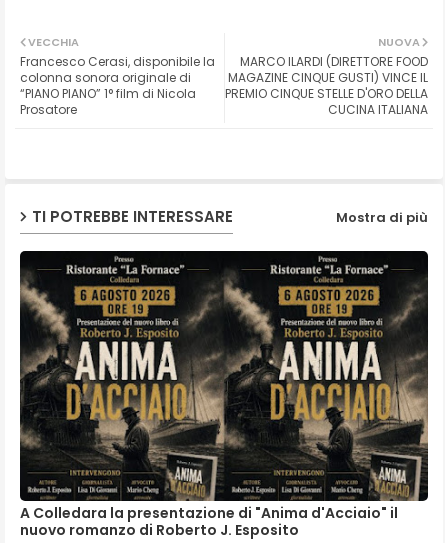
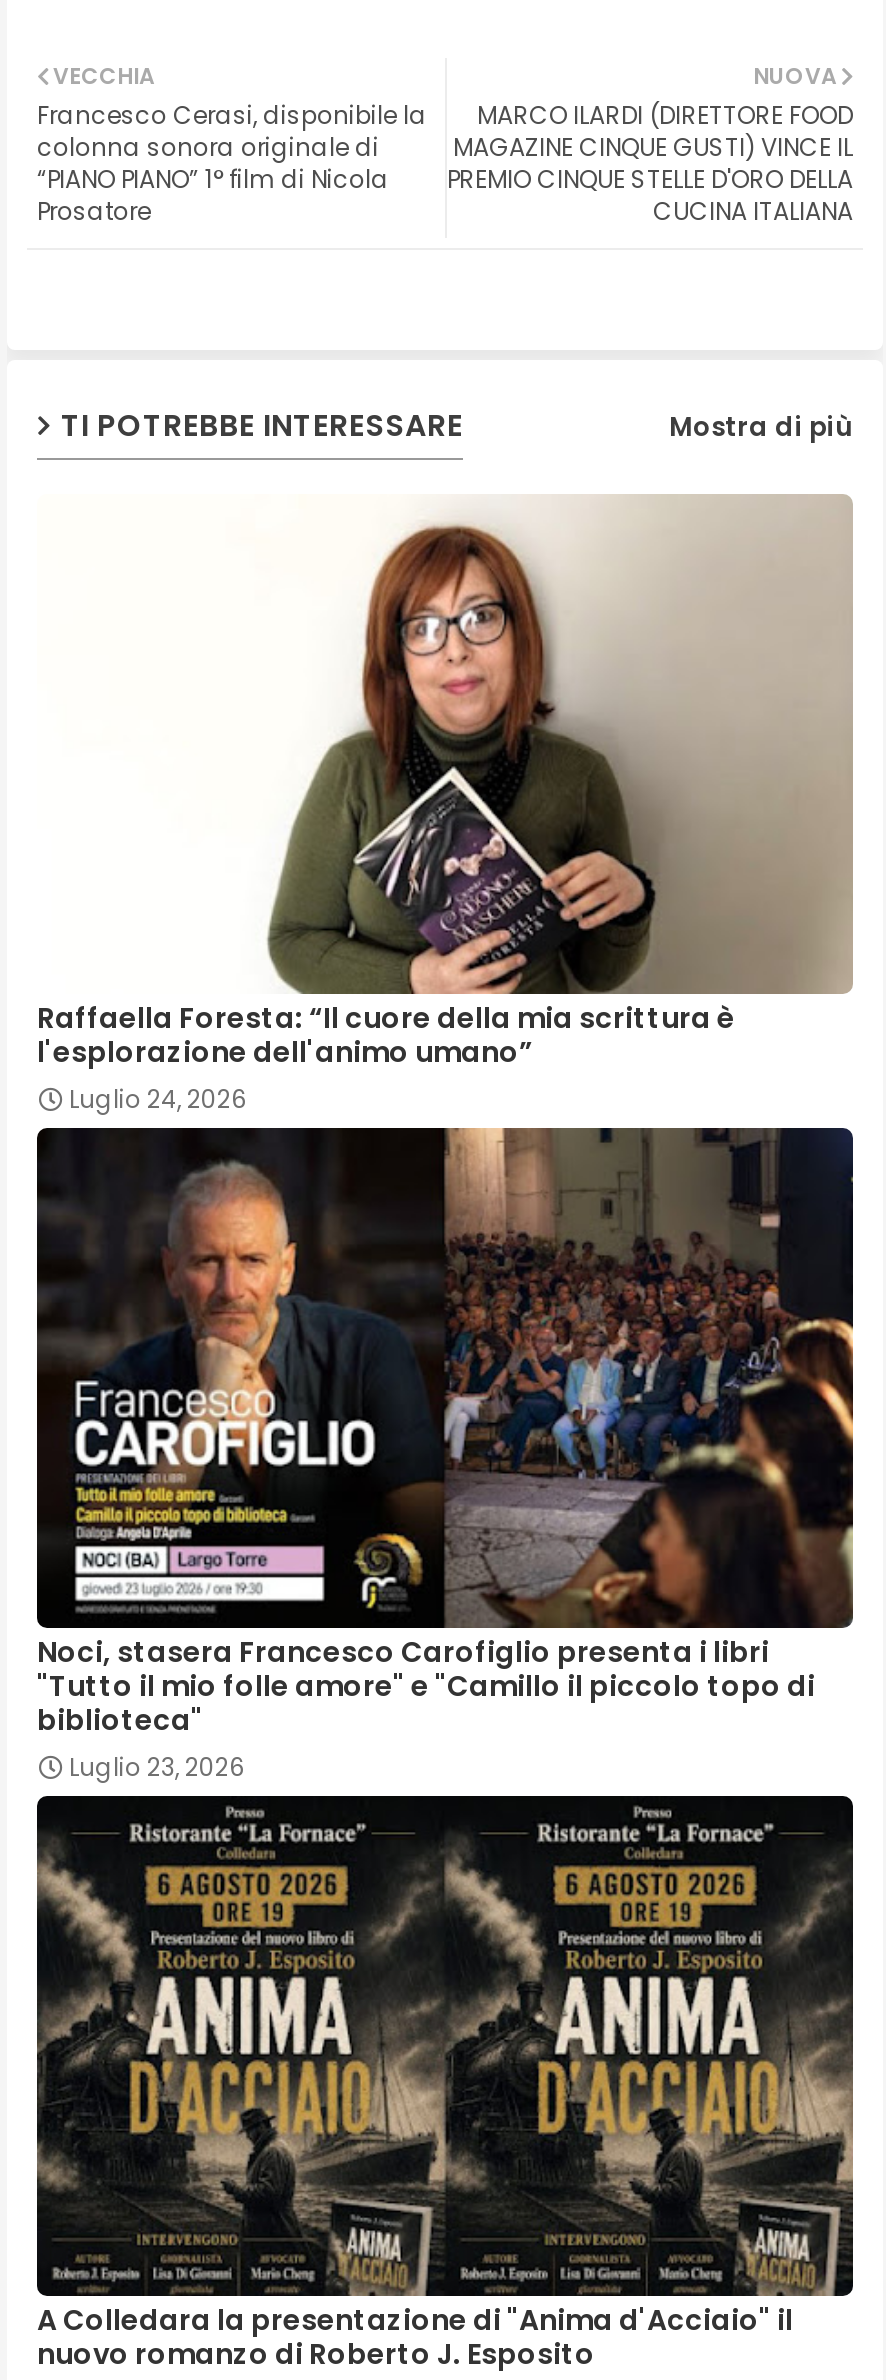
+ [image]
+ Noci, stasera Francesco Carofiglio presenta i libri
+ "Tutto il mio folle amore" e "Camillo il piccolo topo di
+ biblioteca"
+ Luglio 23, 2026

+ [image]
+ Raffaella Foresta: “Il cuore della mia scrittura è
+ l'esplorazione dell'animo umano”
+ Luglio 24, 2026
